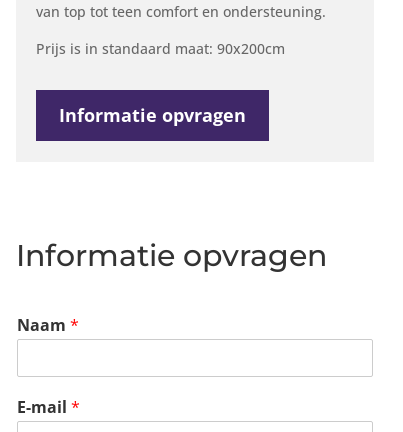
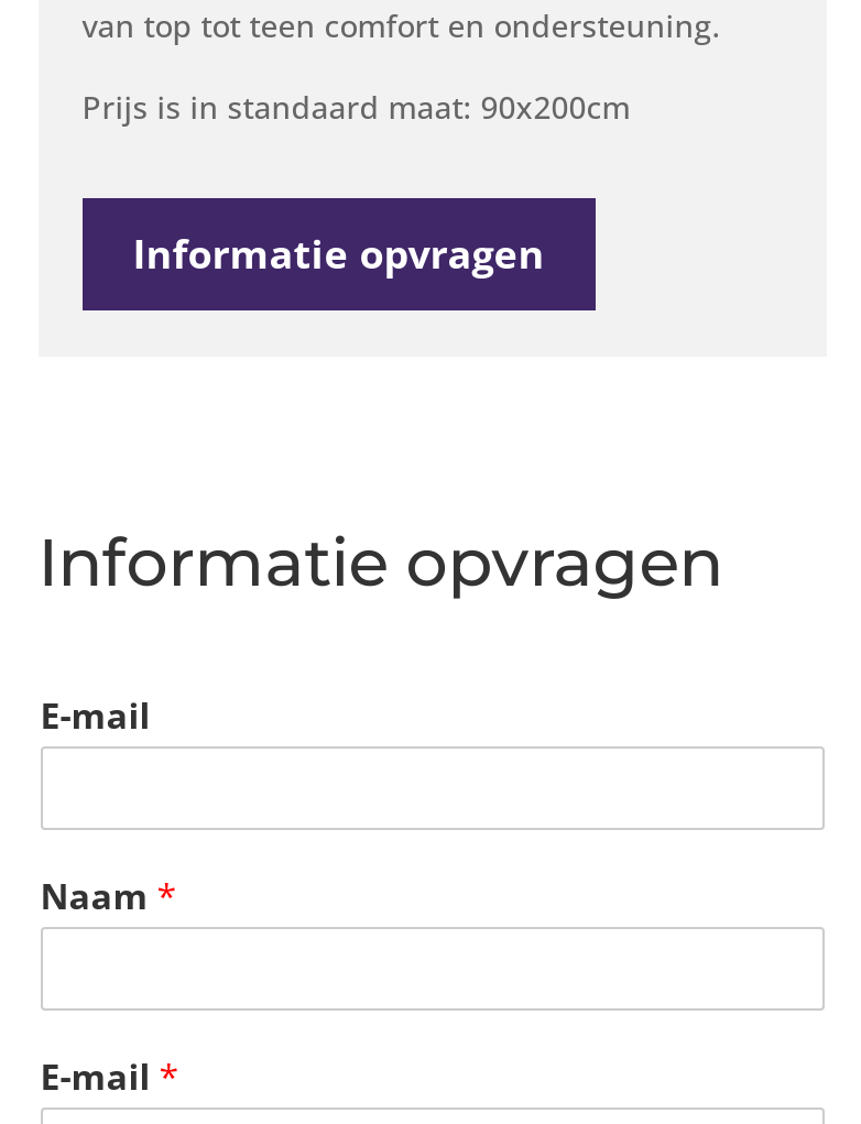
+ E-mail
